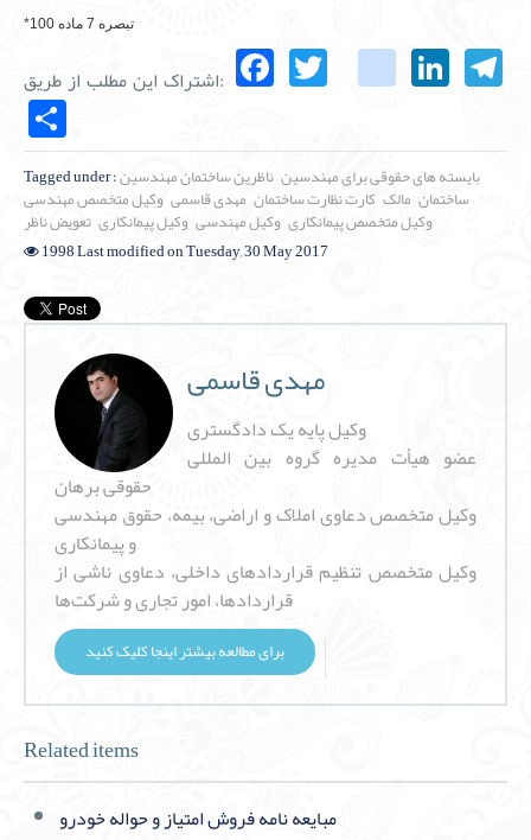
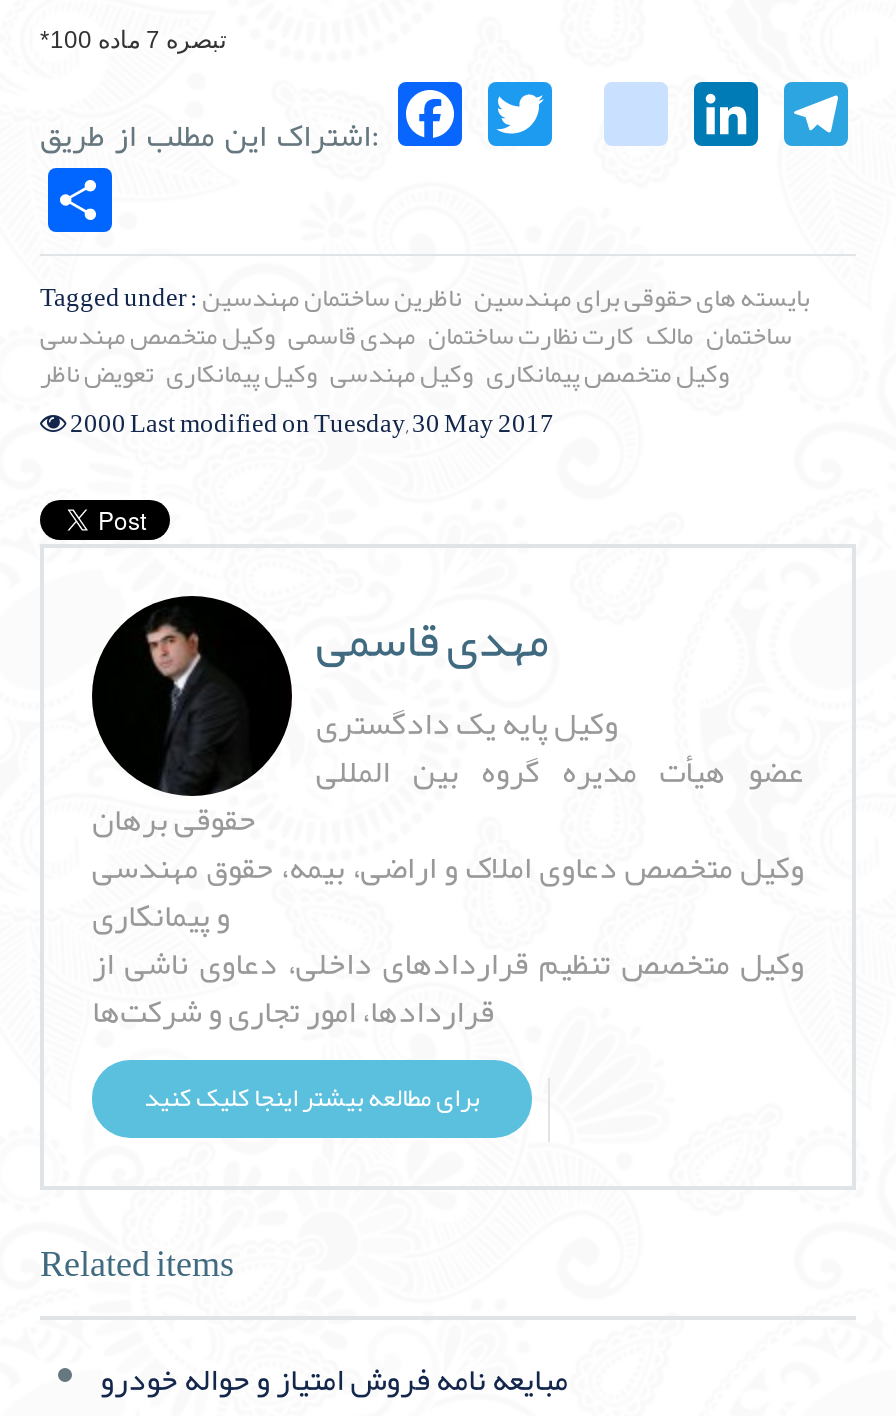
- 1998Last modified on Tuesday, 30 May 2017
+ 2000Last modified on Tuesday, 30 May 2017
